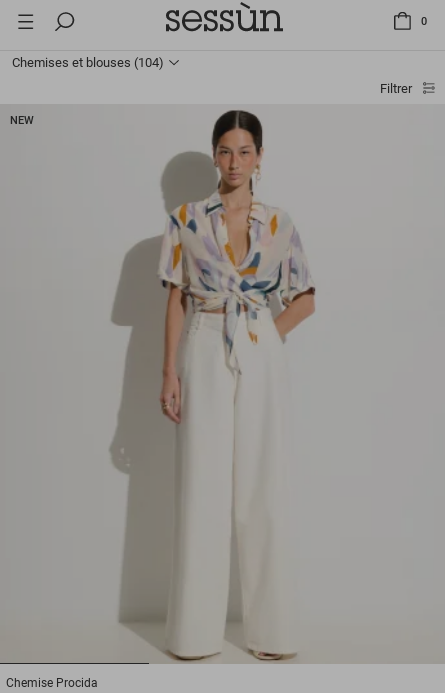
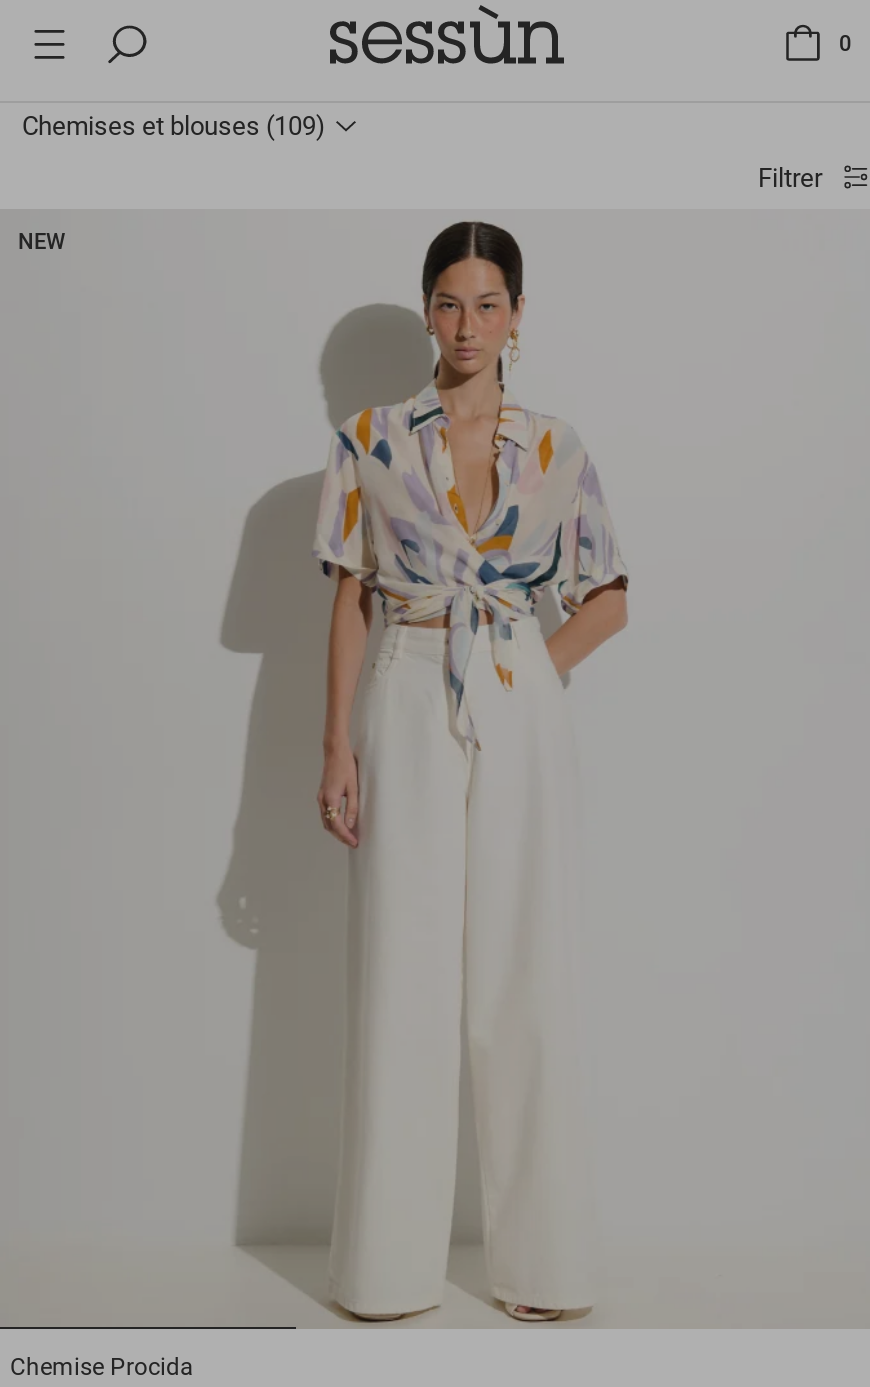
- Chemises et blouses (104)
+ Chemises et blouses (109)
